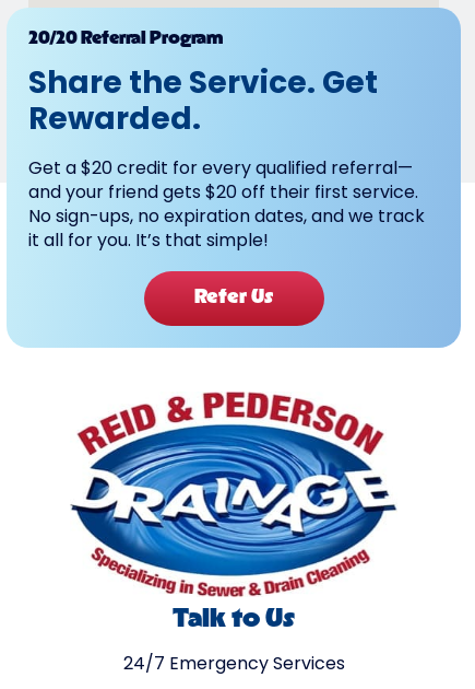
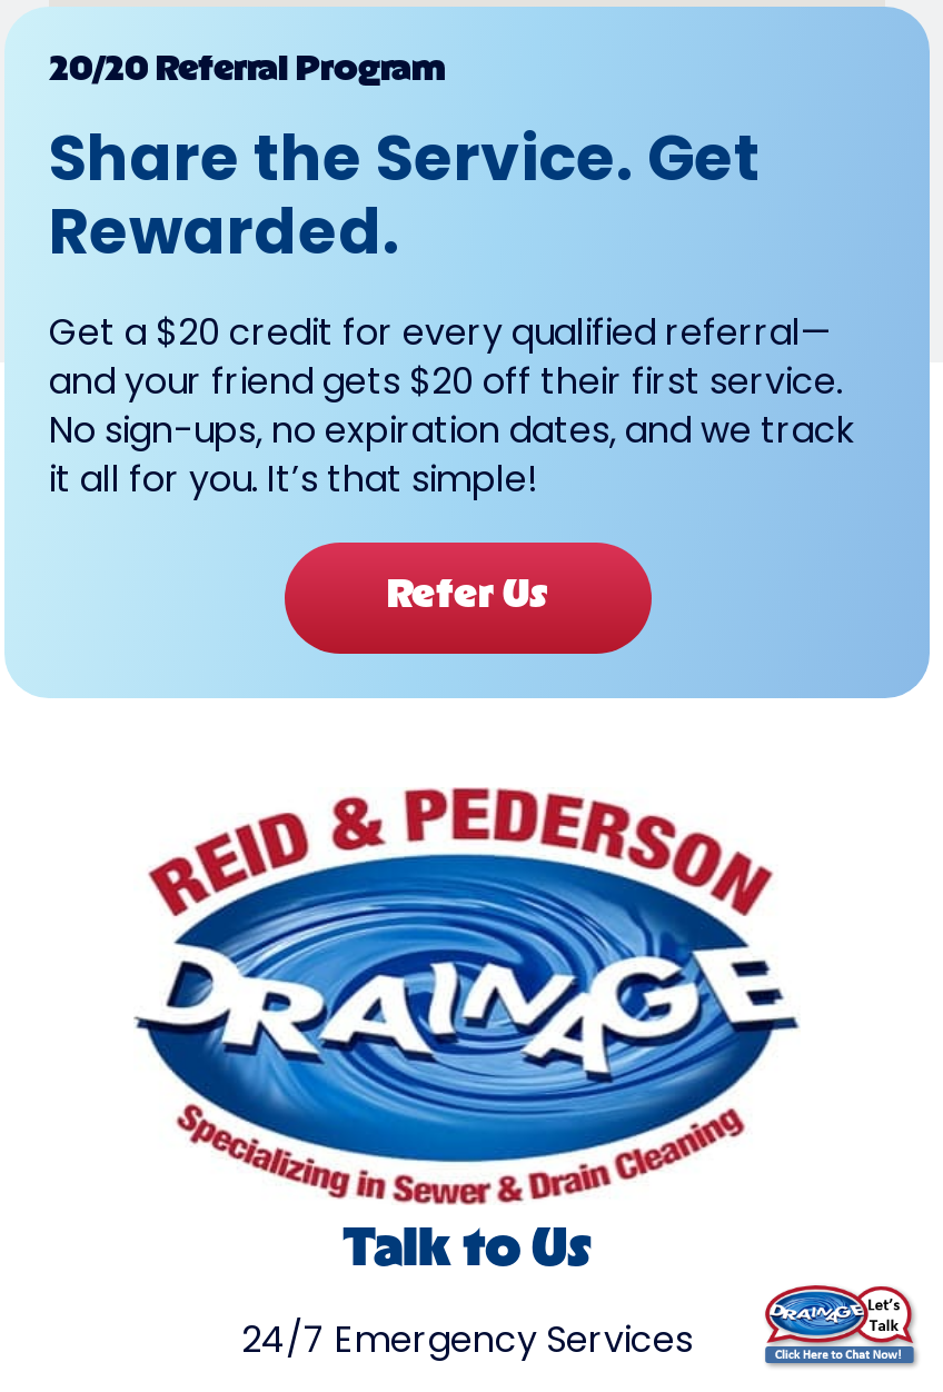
+ [image]
